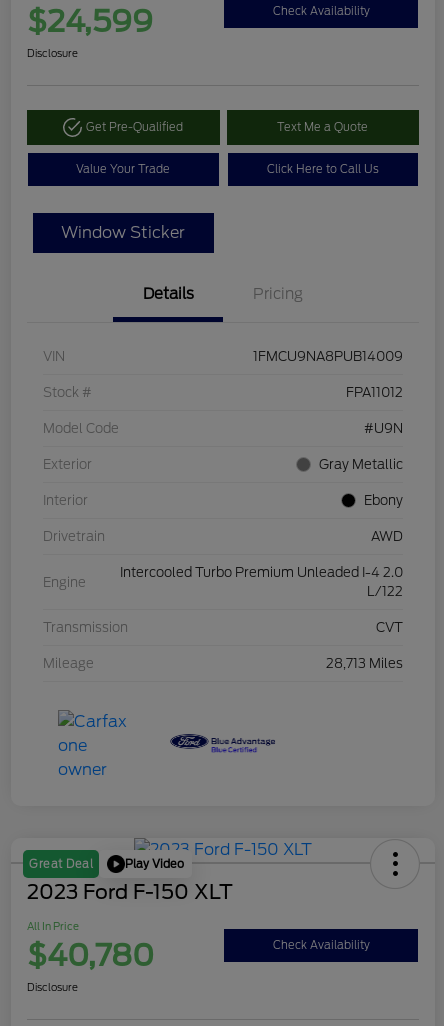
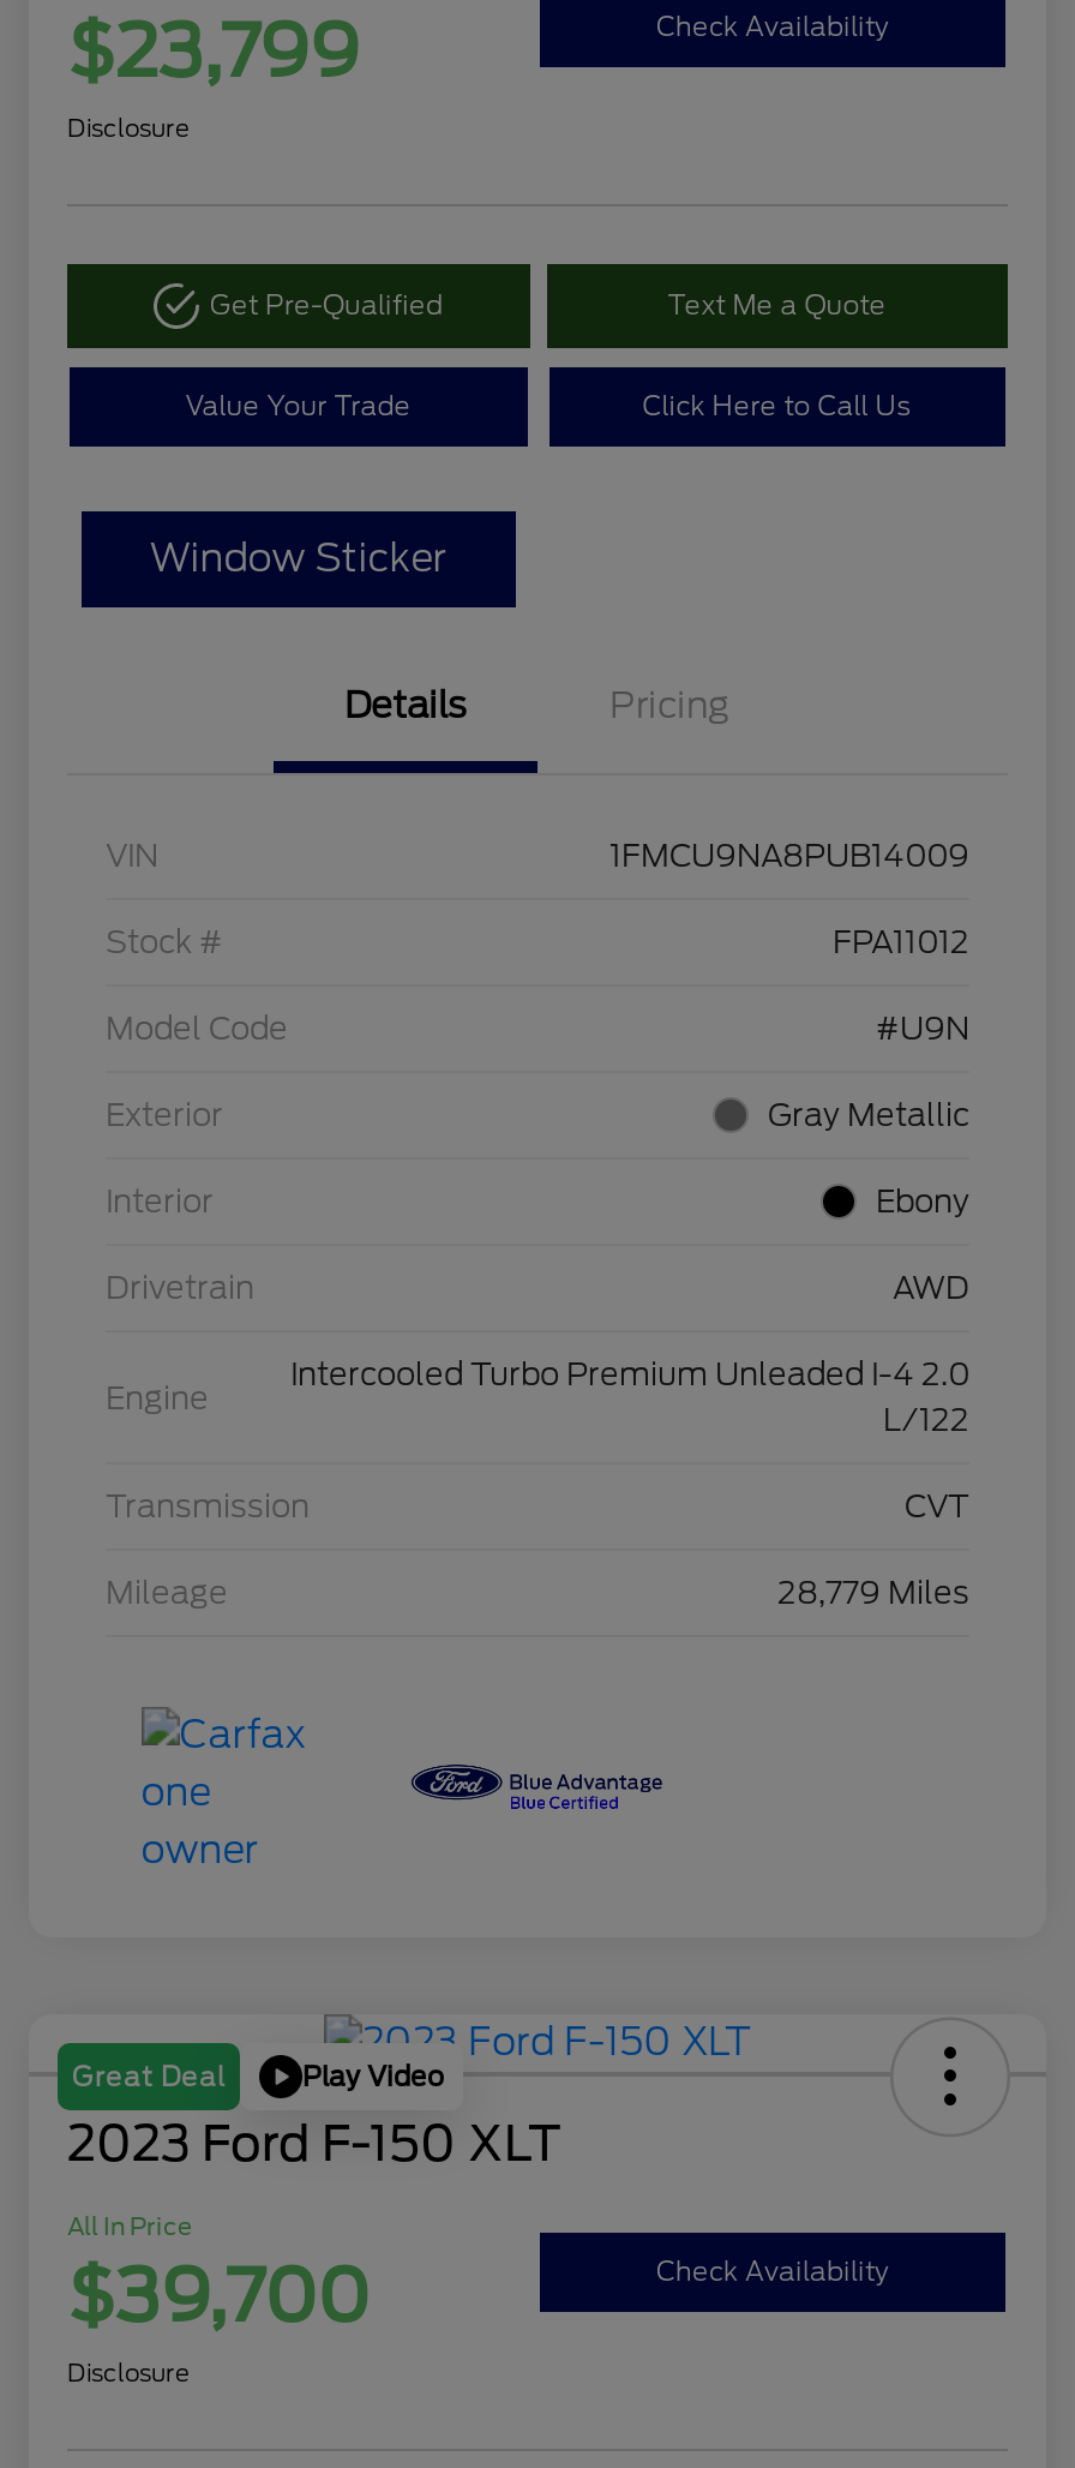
- $24,599
+ $23,799

- 28,713 Miles
+ 28,779 Miles

- $40,780
+ $39,700
